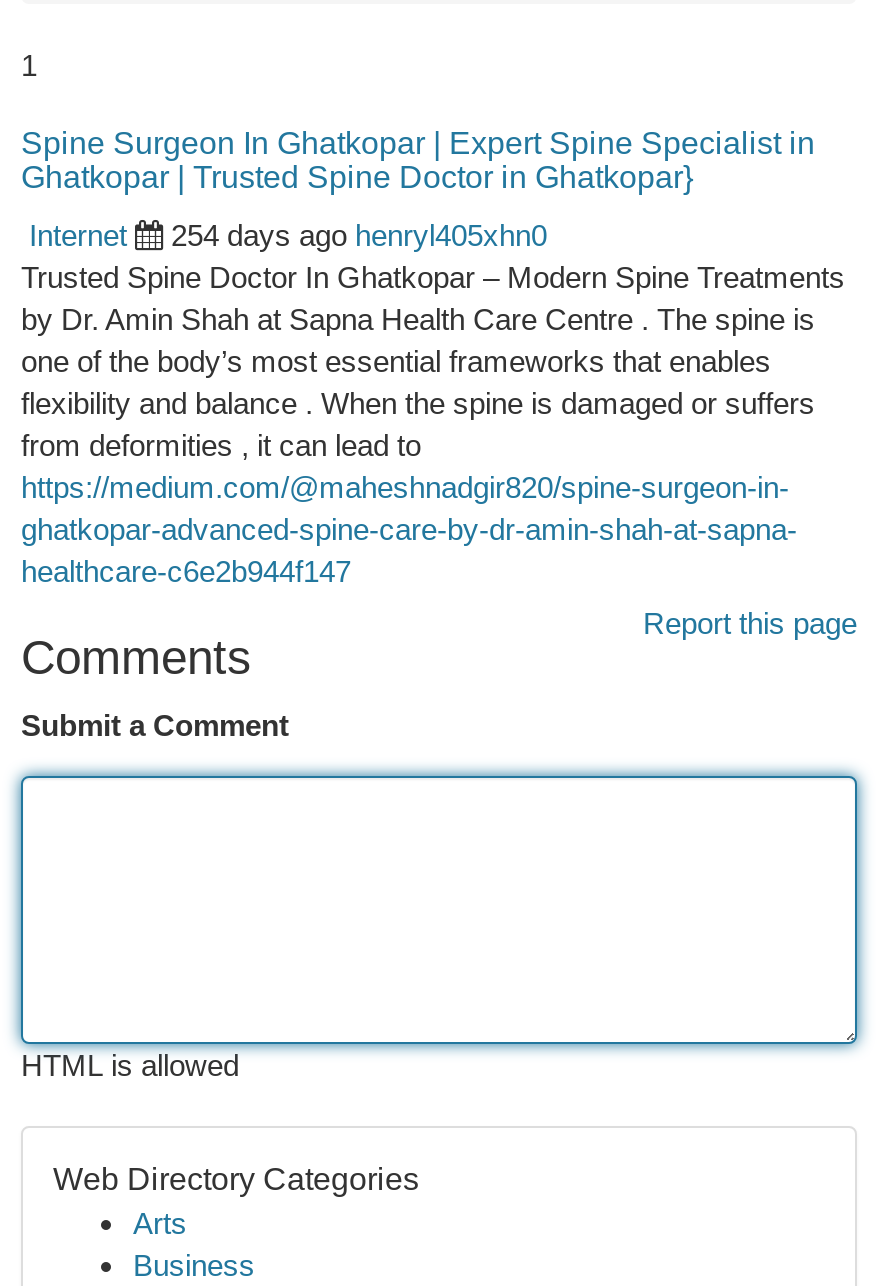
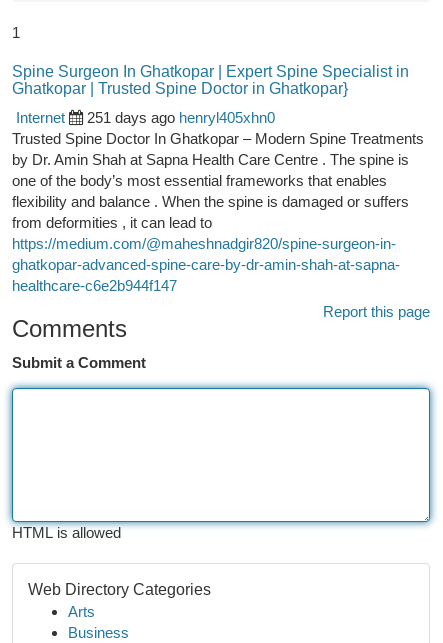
- 254 days ago henryl405xhn0
+ 251 days ago henryl405xhn0
